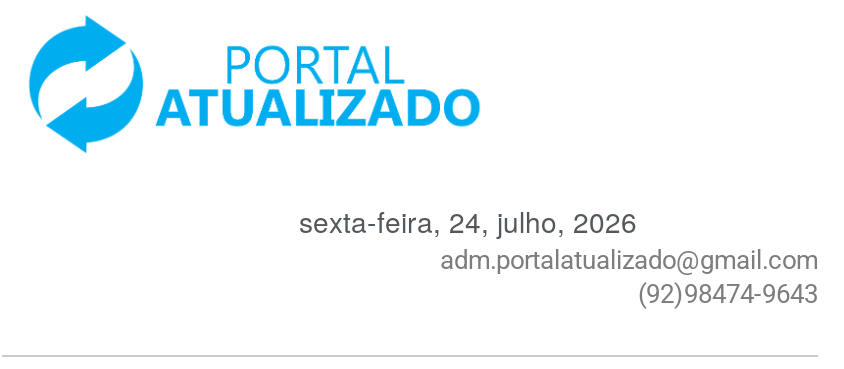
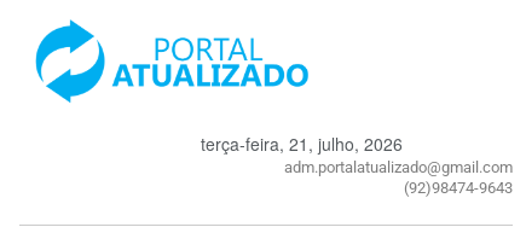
- sexta-feira, 24, julho, 2026
+ terça-feira, 21, julho, 2026
